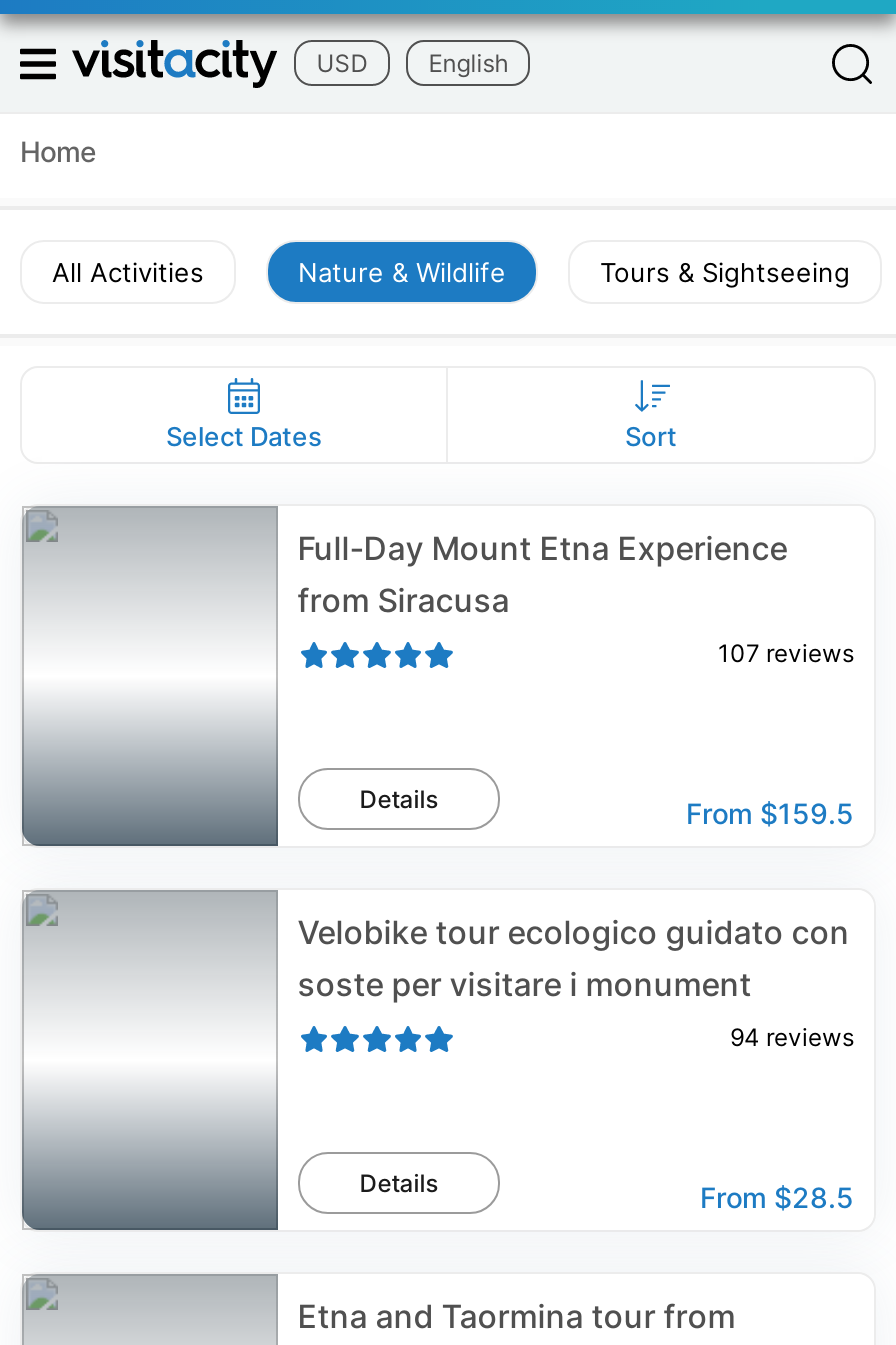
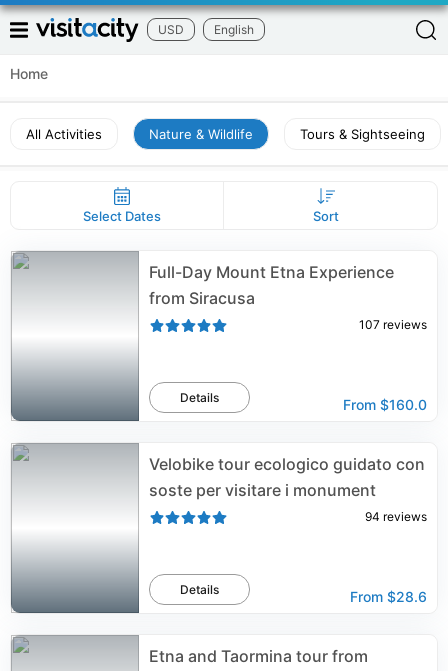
- From $159.5
+ From $160.0

- From $28.5
+ From $28.6
